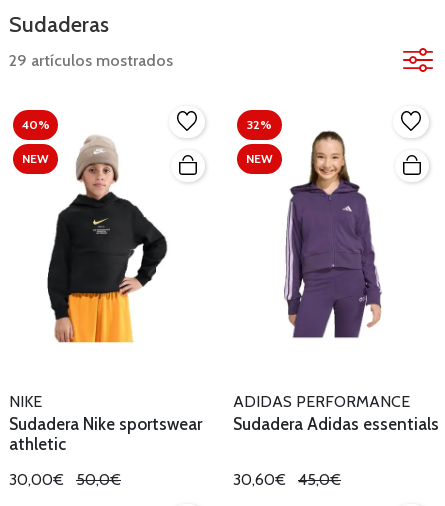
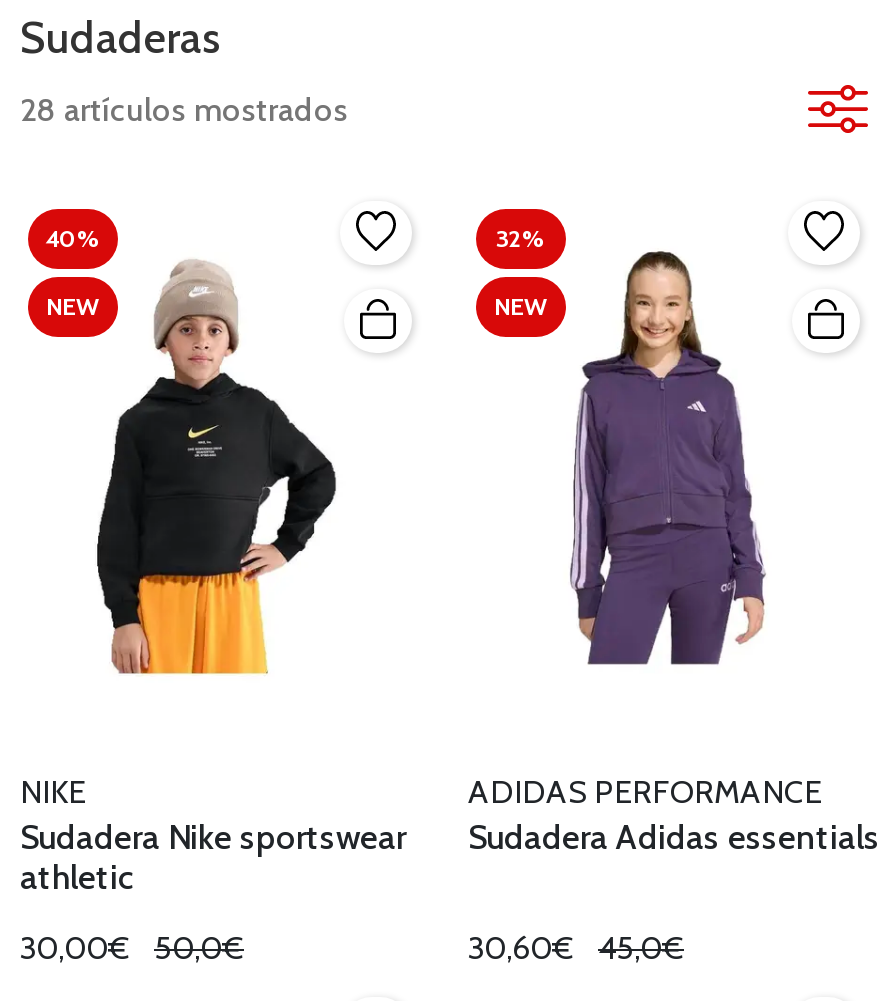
- 29 artículos mostrados
+ 28 artículos mostrados
